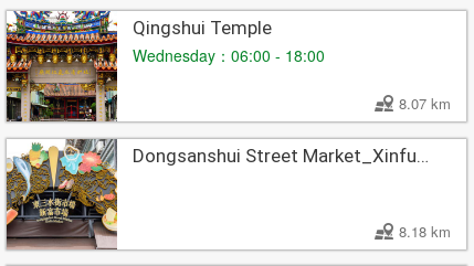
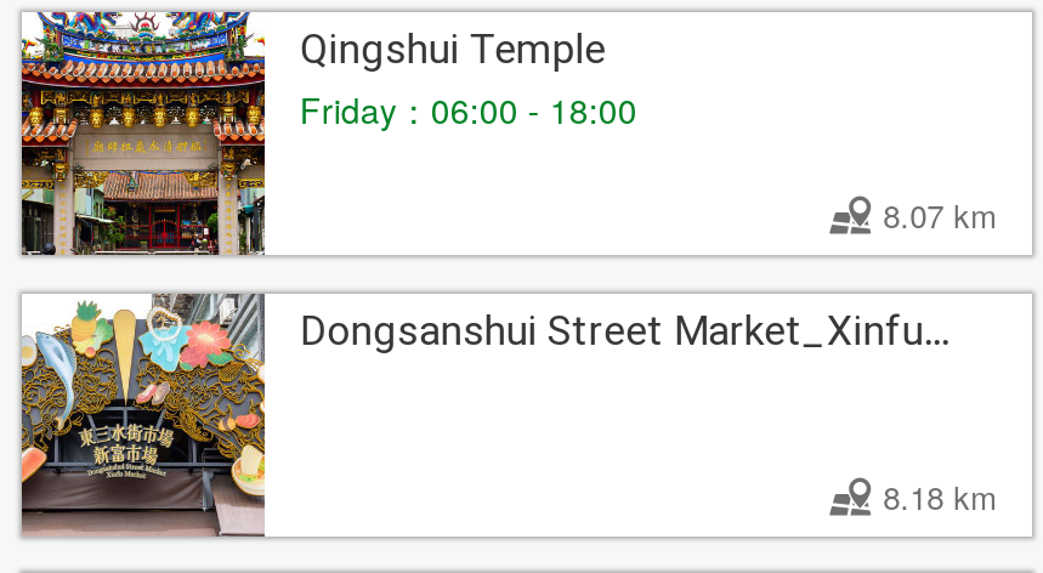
- Wednesday：06:00 - 18:00
+ Friday：06:00 - 18:00
